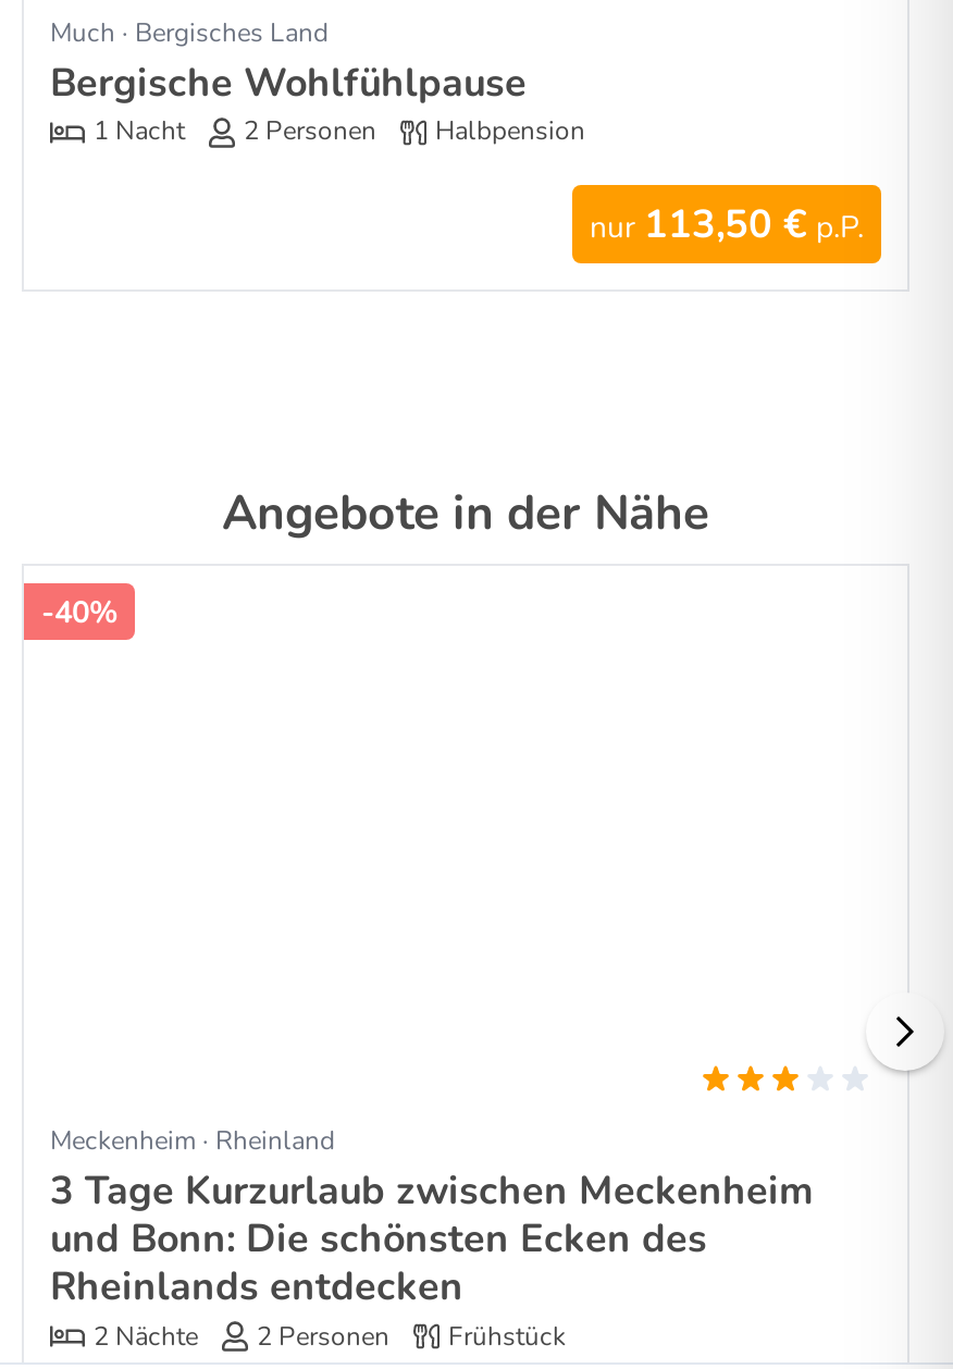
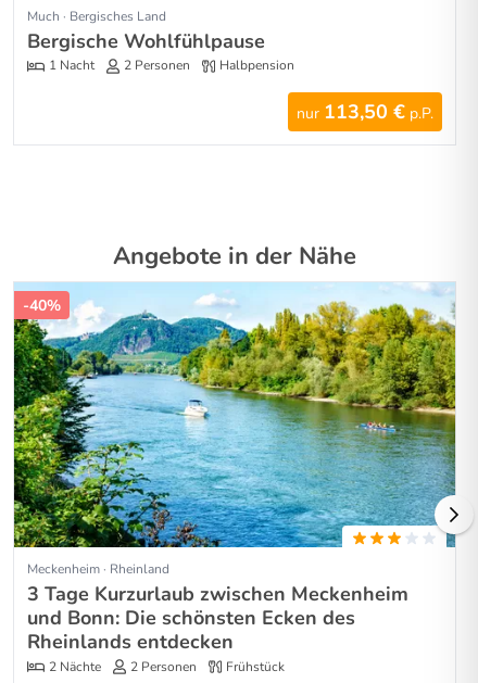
+ [image]
